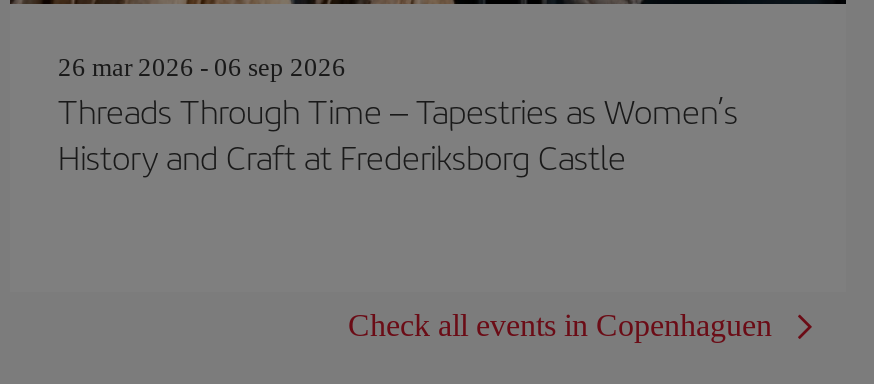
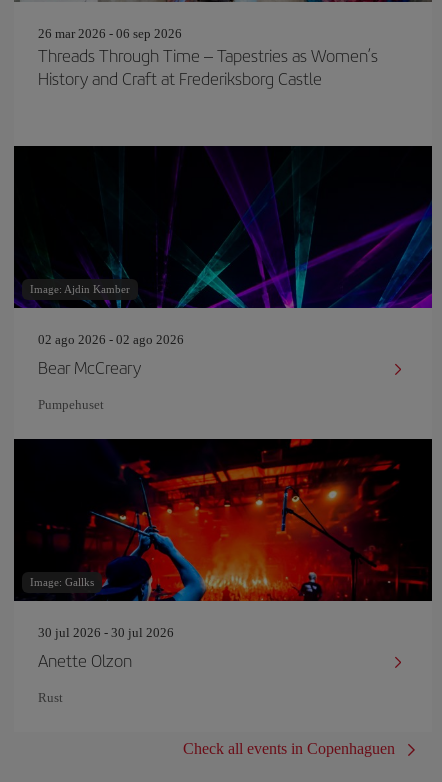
+ [image]
+ Image: Gallks
+ 30 jul 2026 - 30 jul 2026
+ Anette Olzon
+ Rust

+ [image]
+ Image: Ajdin Kamber
+ 02 ago 2026 - 02 ago 2026
+ Bear McCreary
+ Pumpehuset
